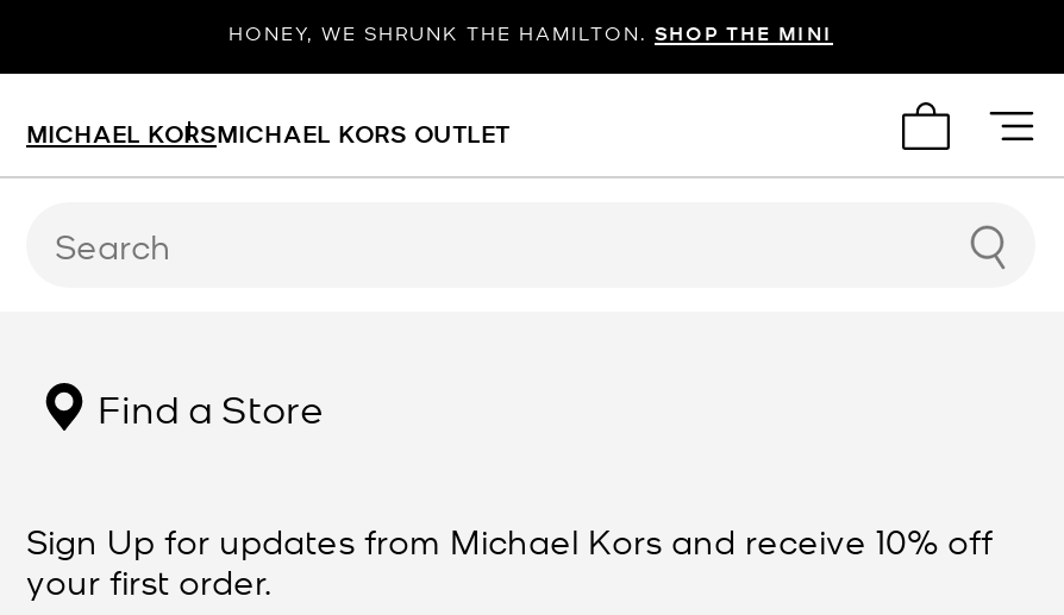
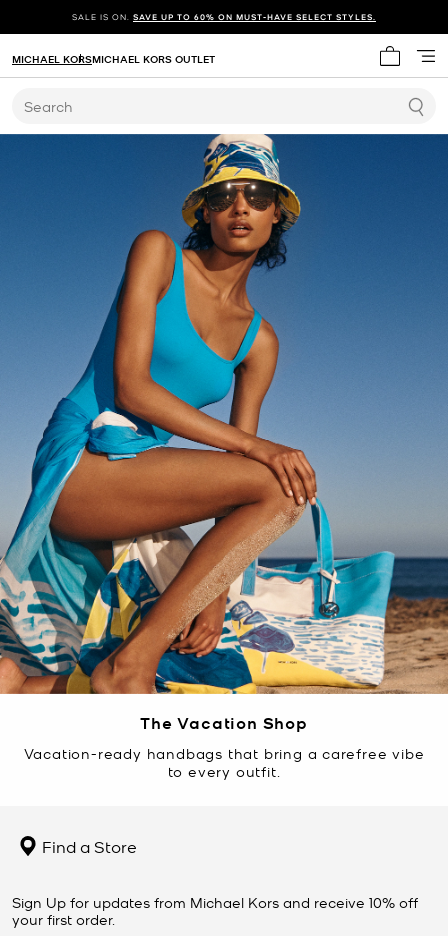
- HONEY, WE SHRUNK THE HAMILTON. SHOP THE MINI
+ SALE IS ON. SAVE UP TO 60% ON MUST-HAVE SELECT STYLES.

+ [image]
+ The Vacation Shop
+ Vacation-ready handbags that bring a carefree vibe
+ to every outfit.
